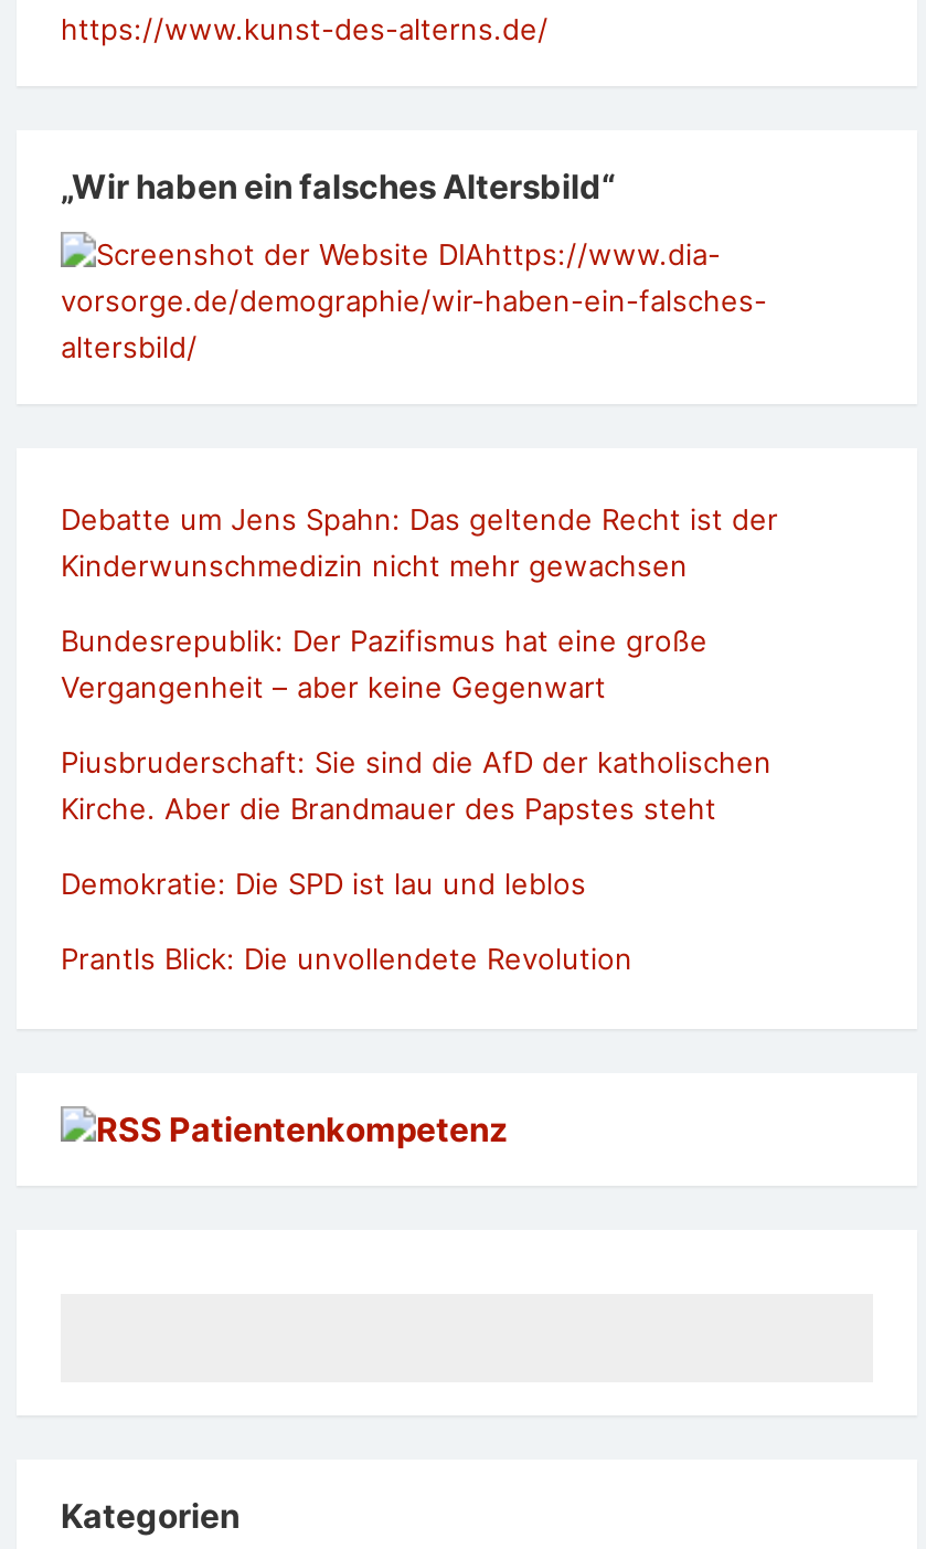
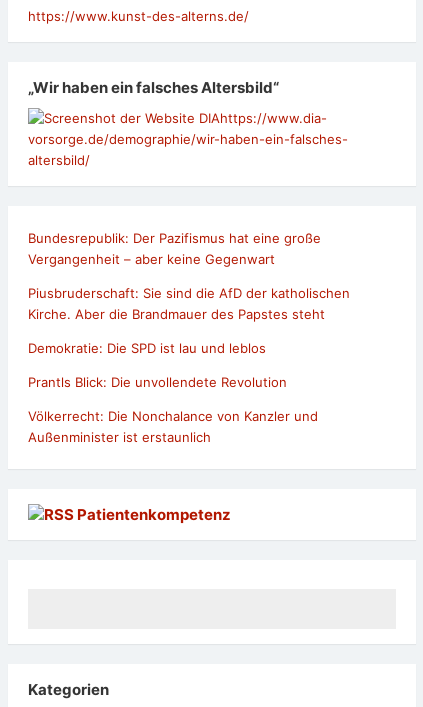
- Debatte um Jens Spahn: Das geltende Recht ist der
- Kinderwunschmedizin nicht mehr gewachsen

moved up: Bundesrepublik: Der Pazifismus hat eine große | Vergangenheit – aber keine Gegenwart | Piusbruderschaft: Sie sind die AfD der katholischen | Kirche. Aber die Brandmauer des Papstes steht | Demokratie: Die SPD ist lau und leblos | Prantls Blick: Die unvollendete Revolution

+ Völkerrecht: Die Nonchalance von Kanzler und
+ Außenminister ist erstaunlich
